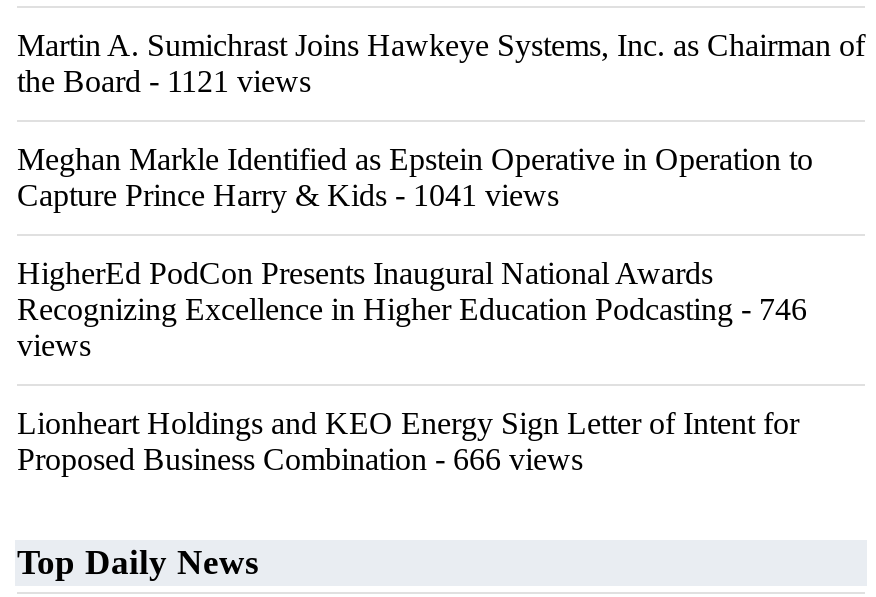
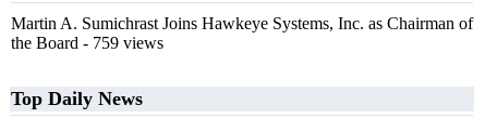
- the Board - 1121 views
- Meghan Markle Identified as Epstein Operative in Operation to
- Capture Prince Harry & Kids - 1041 views
- HigherEd PodCon Presents Inaugural National Awards
- Recognizing Excellence in Higher Education Podcasting - 746
- views
- Lionheart Holdings and KEO Energy Sign Letter of Intent for
- Proposed Business Combination - 666 views
+ the Board - 759 views
